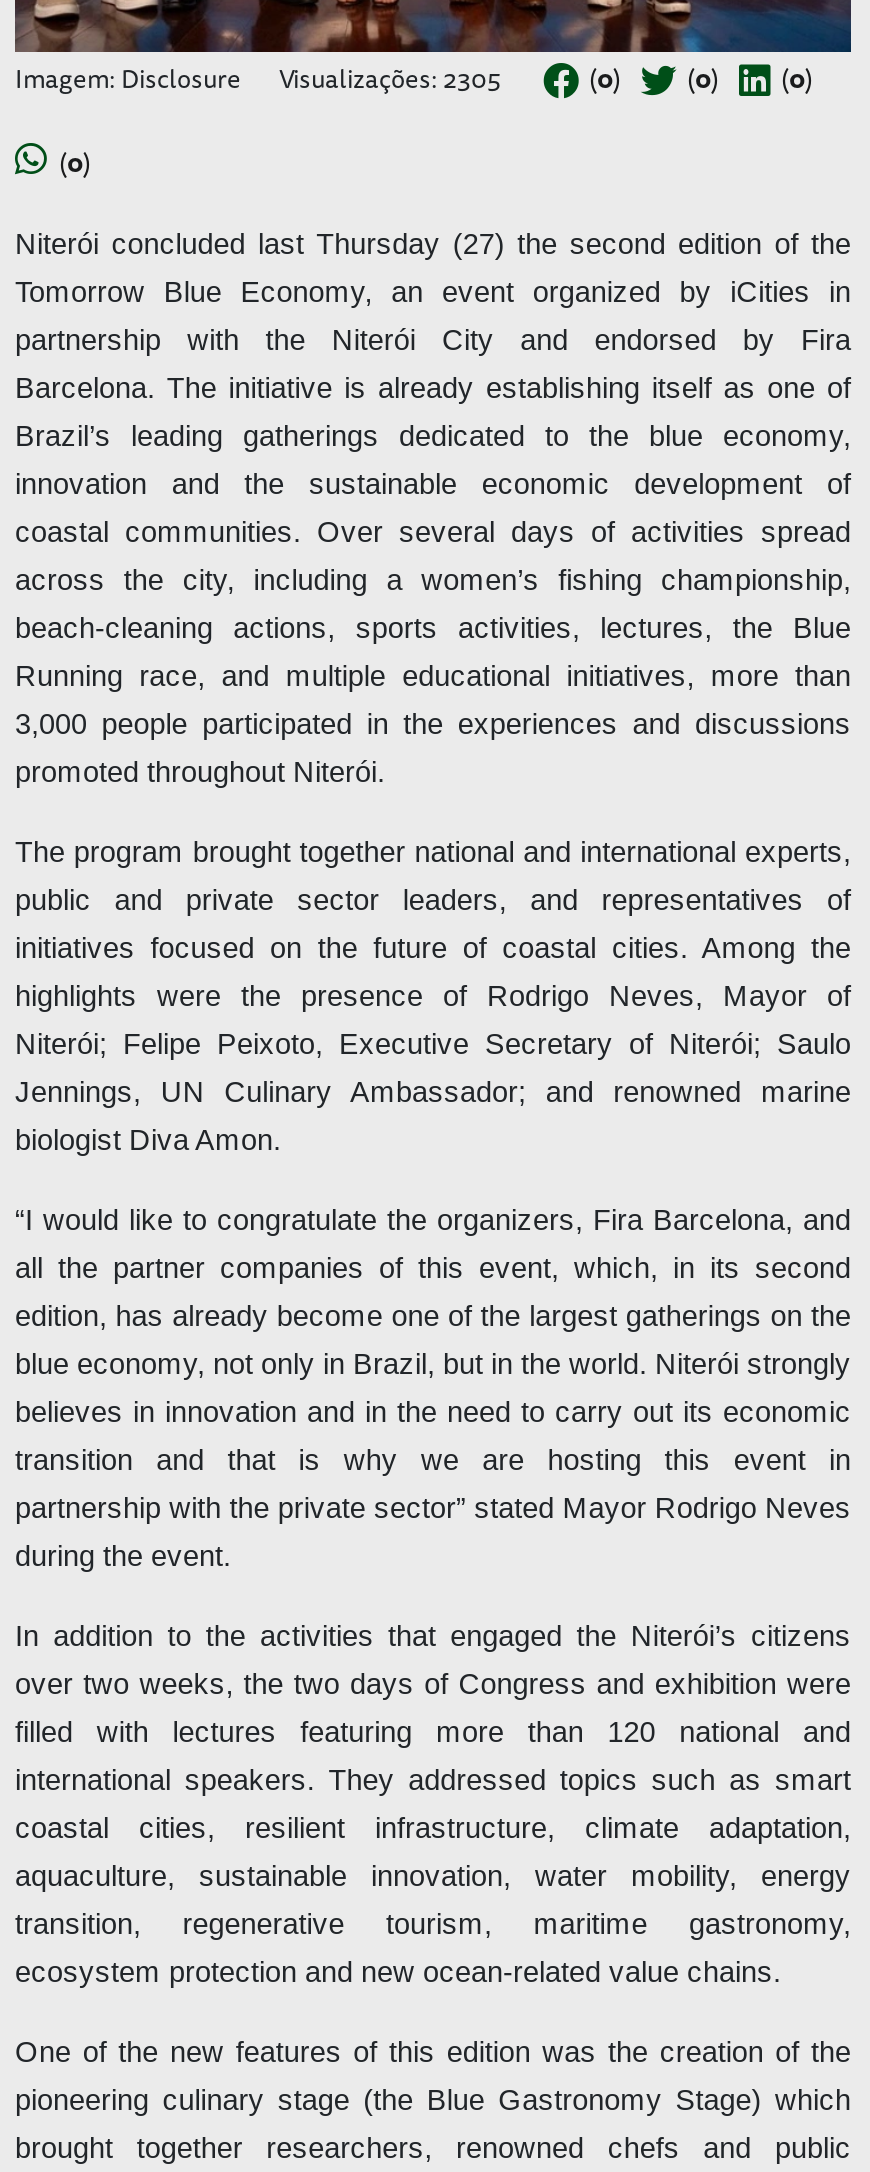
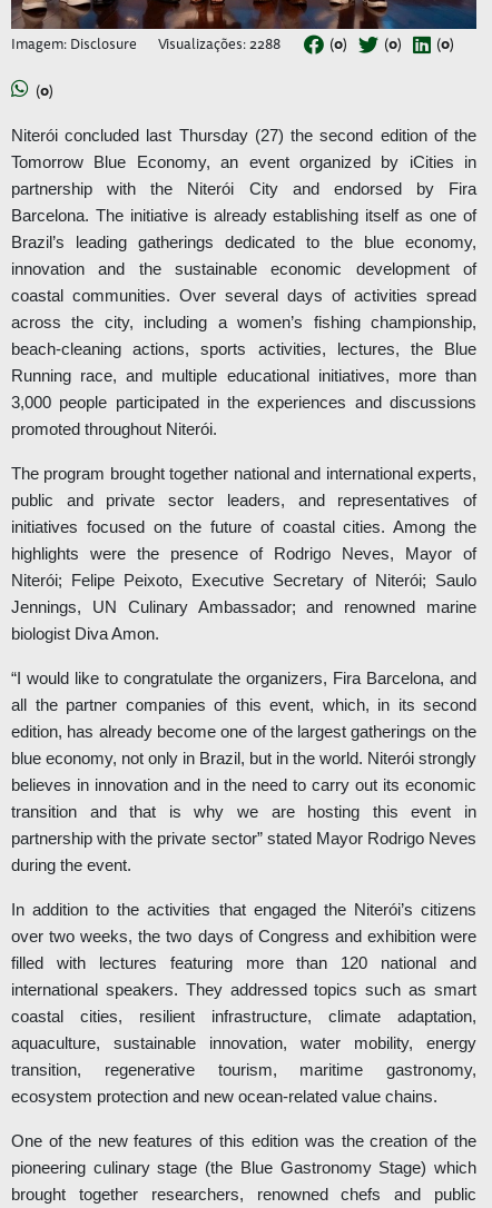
- Visualizações: 2305
+ Visualizações: 2288
